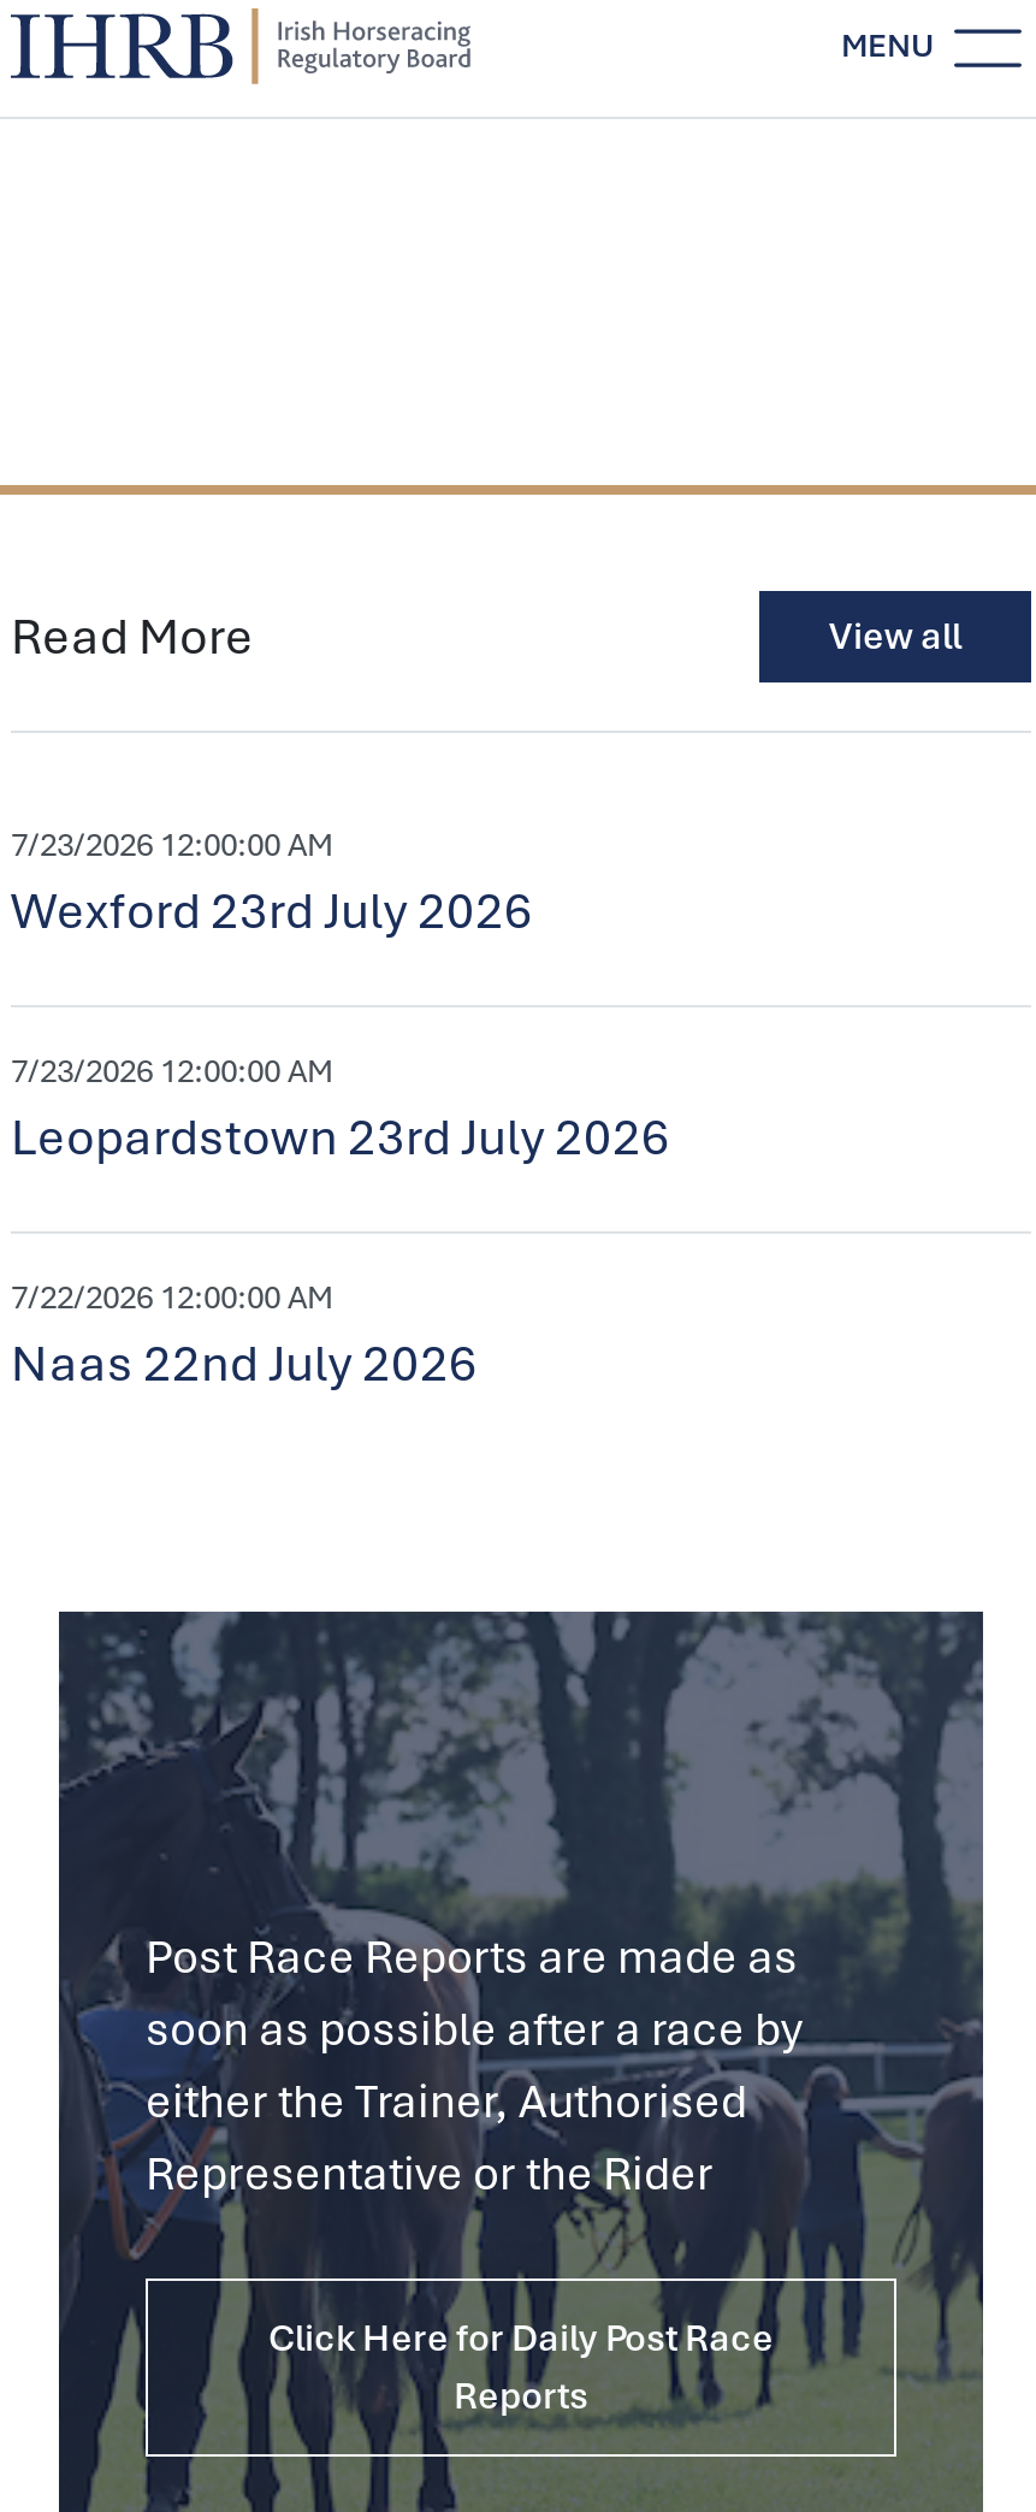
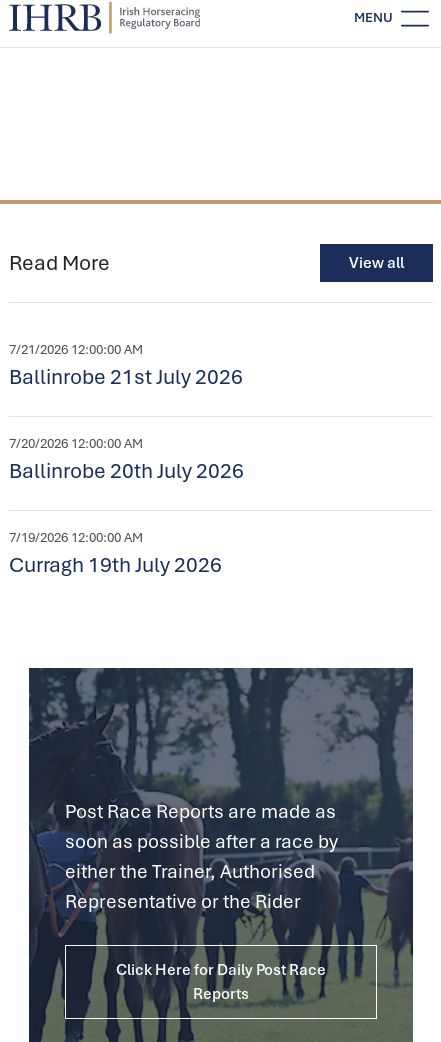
- 7/23/2026 12:00:00 AM
+ 7/21/2026 12:00:00 AM

- Wexford 23rd July 2026
+ Ballinrobe 21st July 2026

- 7/23/2026 12:00:00 AM
+ 7/20/2026 12:00:00 AM

- Leopardstown 23rd July 2026
+ Ballinrobe 20th July 2026

- 7/22/2026 12:00:00 AM
+ 7/19/2026 12:00:00 AM

- Naas 22nd July 2026
+ Curragh 19th July 2026
